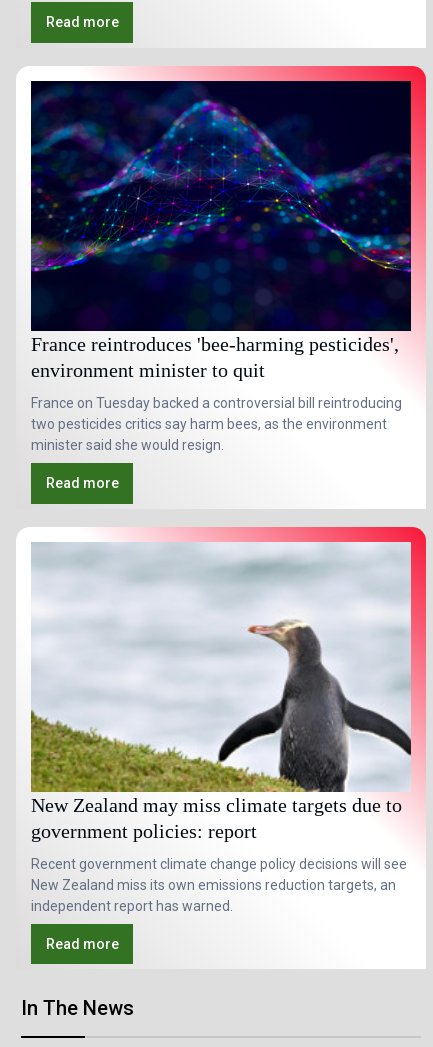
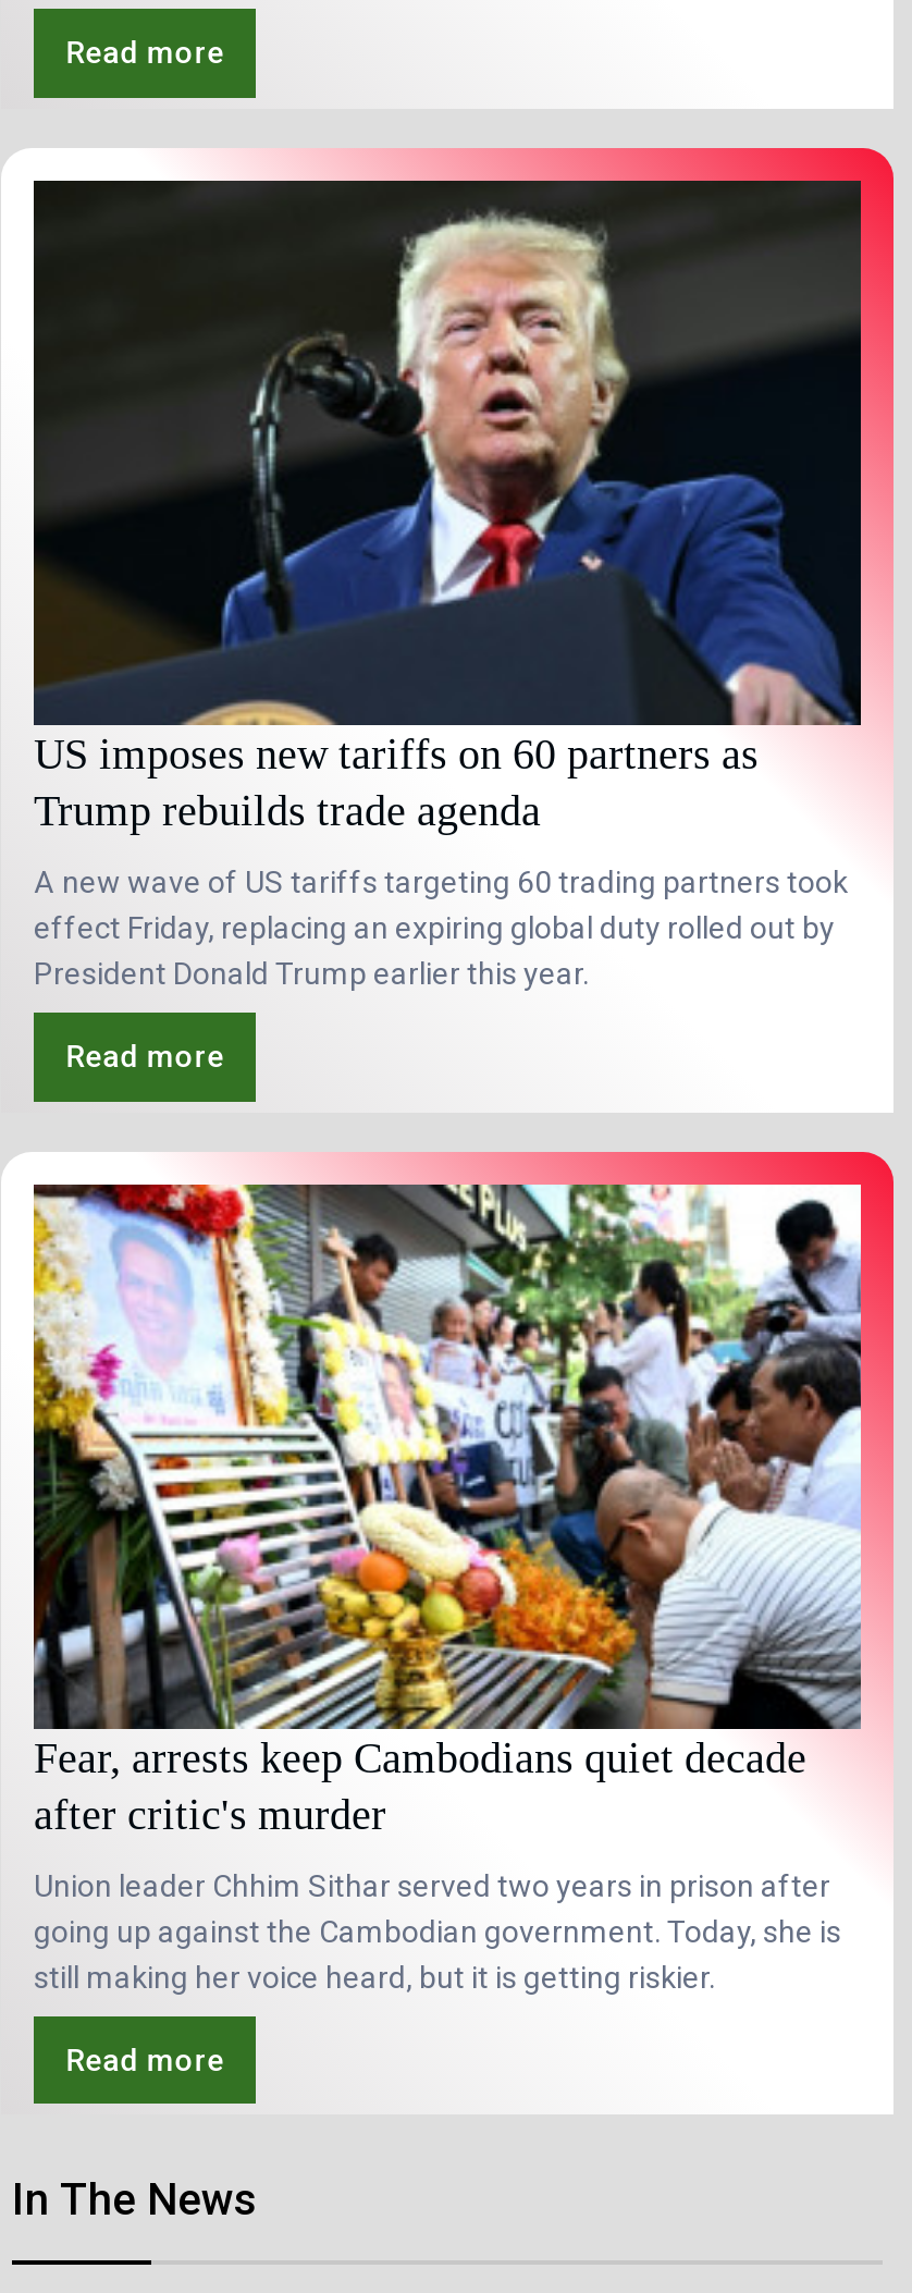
- [image]
- France reintroduces 'bee-harming pesticides',
- environment minister to quit
+ [image]
+ US imposes new tariffs on 60 partners as
+ Trump rebuilds trade agenda

- France on Tuesday backed a controversial bill reintroducing
- two pesticides critics say harm bees, as the environment
- minister said she would resign.
+ A new wave of US tariffs targeting 60 trading partners took
+ effect Friday, replacing an expiring global duty rolled out by
+ President Donald Trump earlier this year.

- [image]
- New Zealand may miss climate targets due to
- government policies: report
+ [image]
+ Fear, arrests keep Cambodians quiet decade
+ after critic's murder

- Recent government climate change policy decisions will see
- New Zealand miss its own emissions reduction targets, an
- independent report has warned.
+ Union leader Chhim Sithar served two years in prison after
+ going up against the Cambodian government. Today, she is
+ still making her voice heard, but it is getting riskier.
